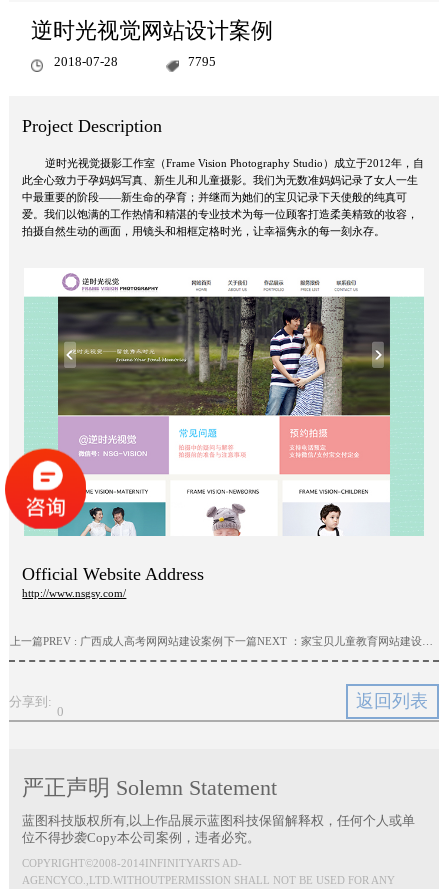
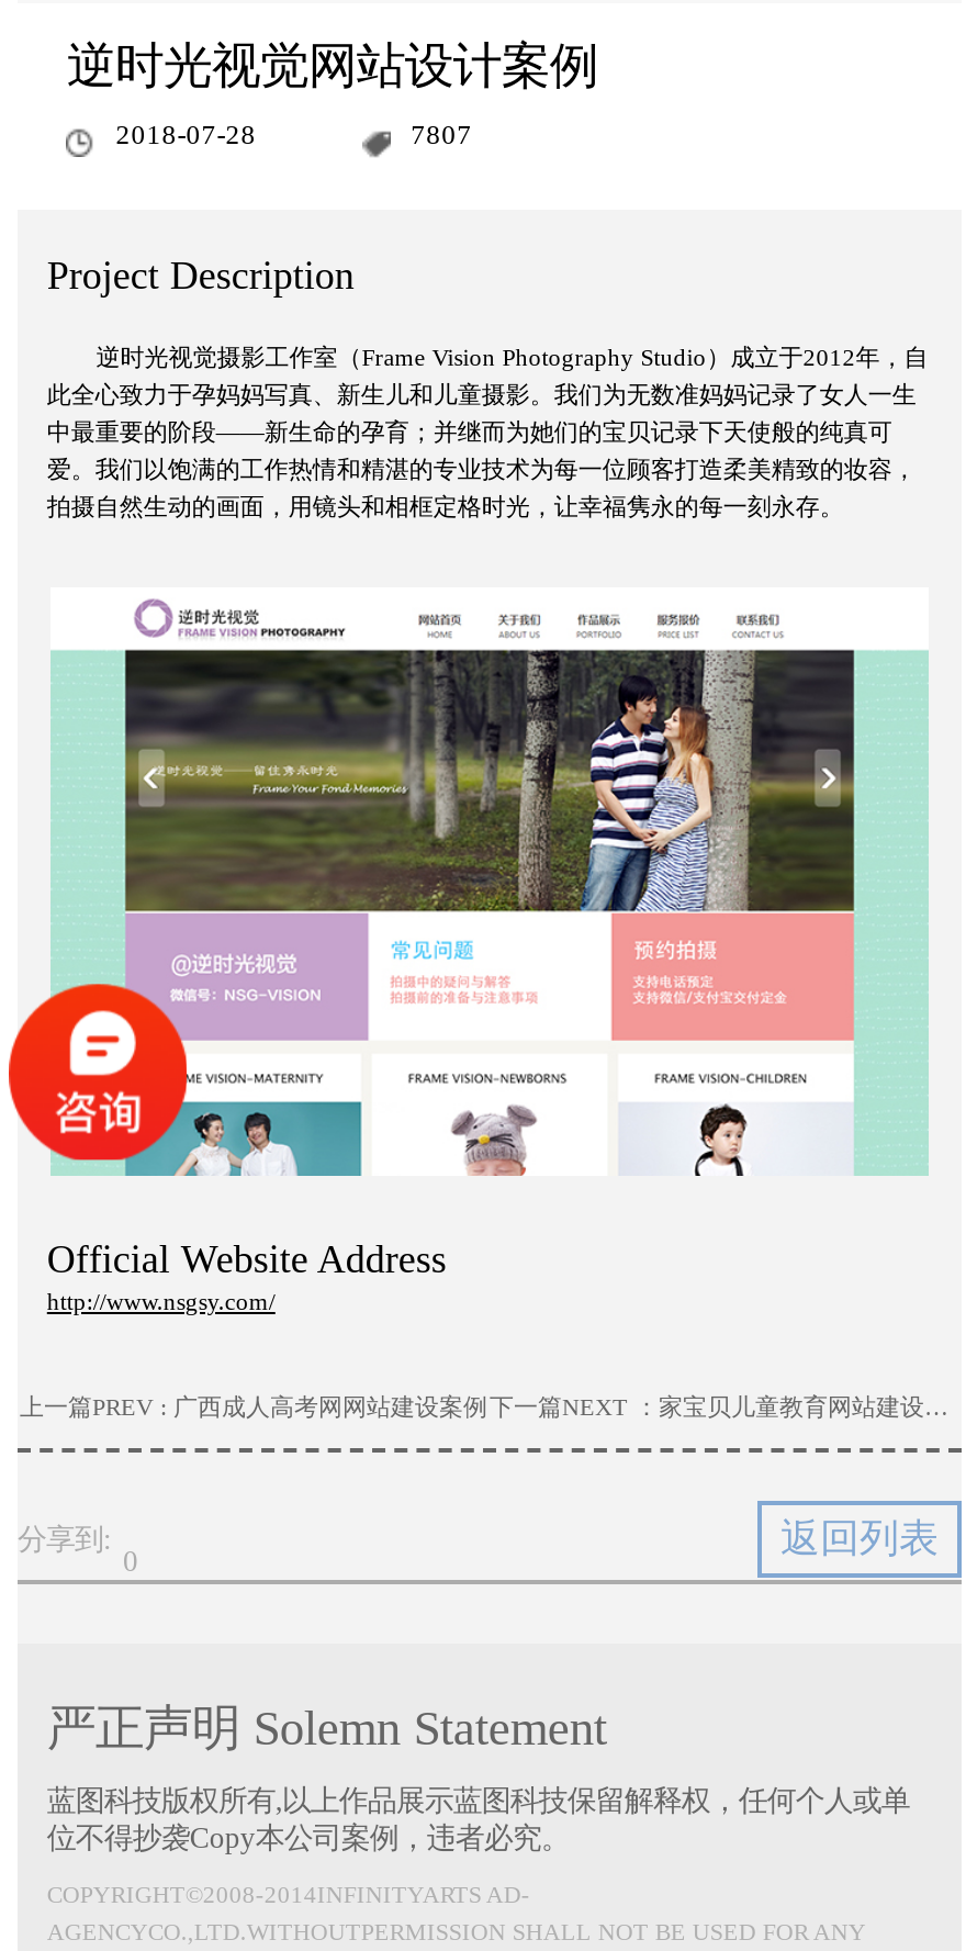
- 7795
+ 7807
